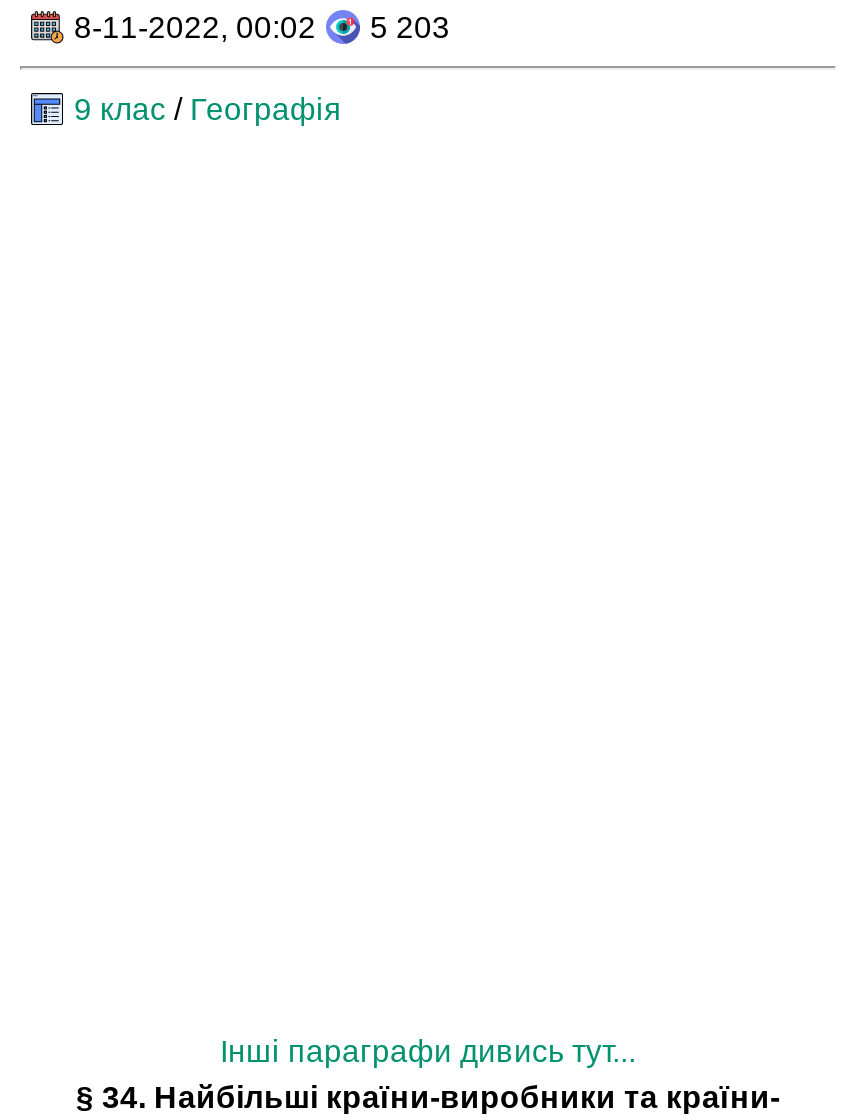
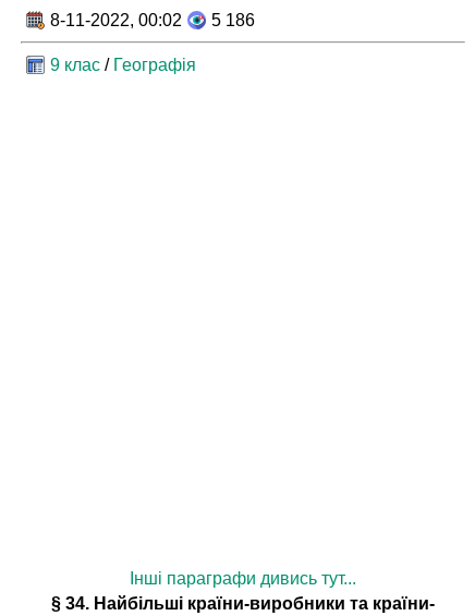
- 8-11-2022, 00:02 5 203
+ 8-11-2022, 00:02 5 186
